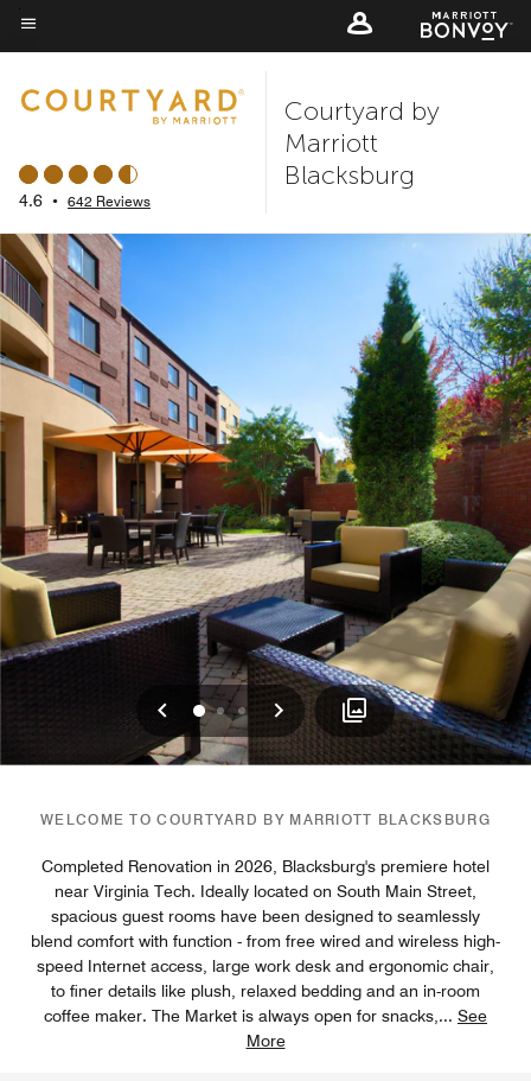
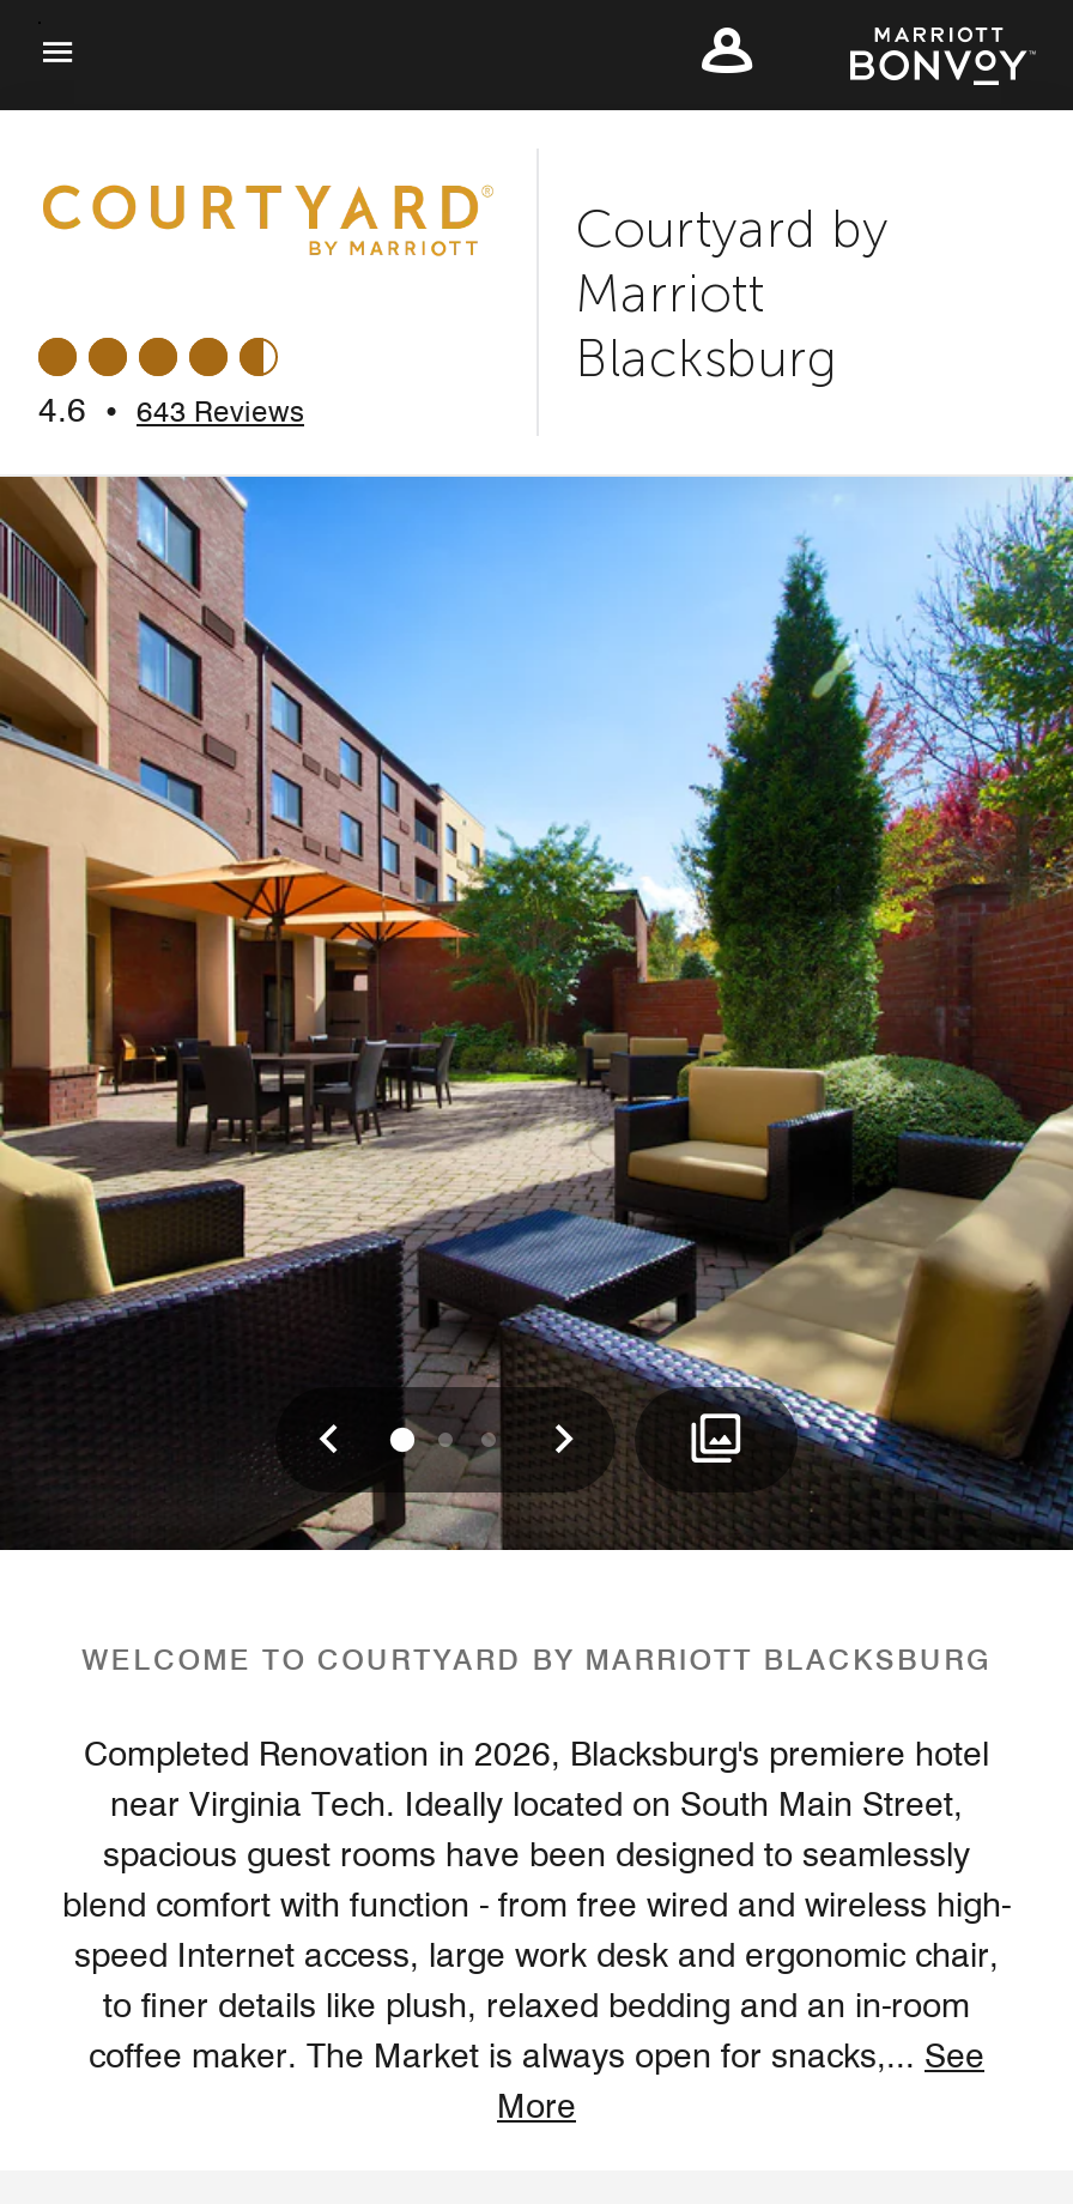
- 4.6 • 642 Reviews
+ 4.6 • 643 Reviews
